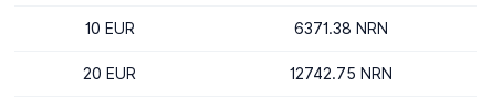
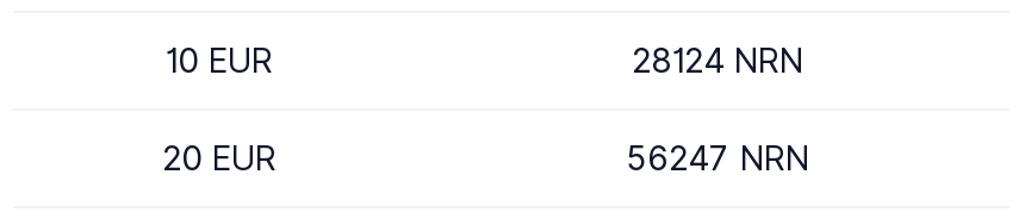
- 6371.38 NRN
+ 28124 NRN

- 12742.75 NRN
+ 56247 NRN
